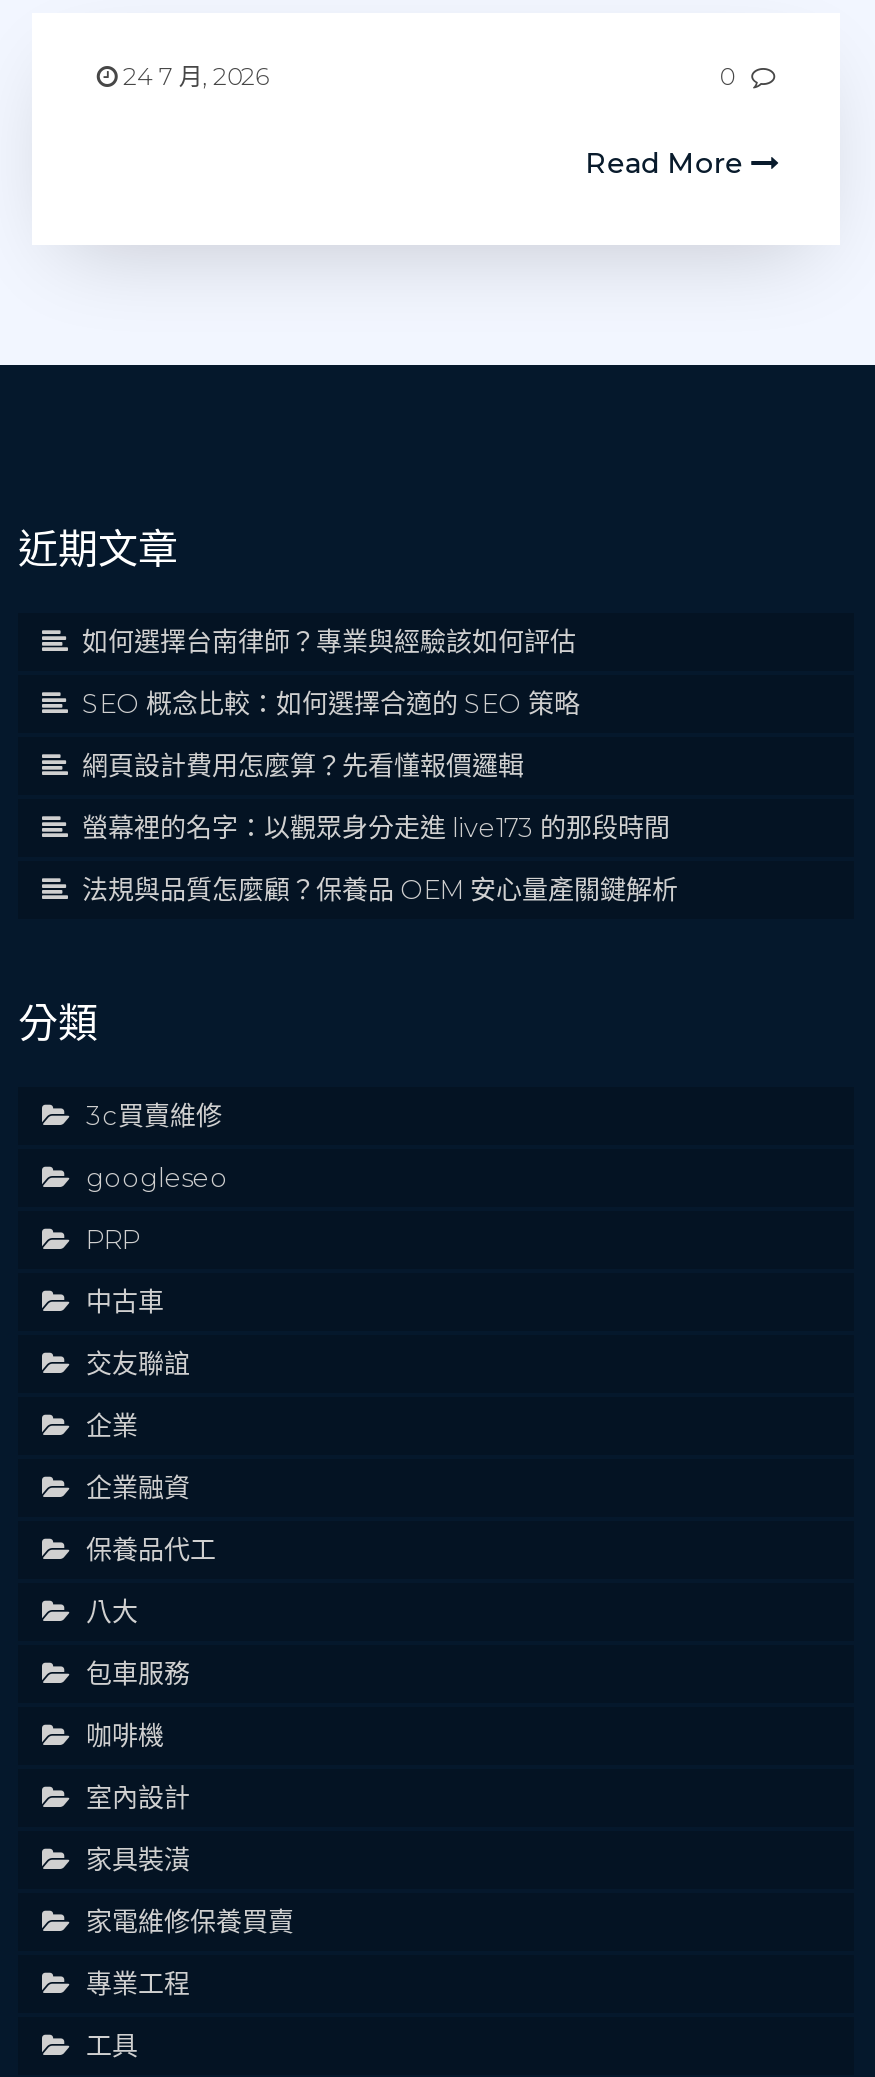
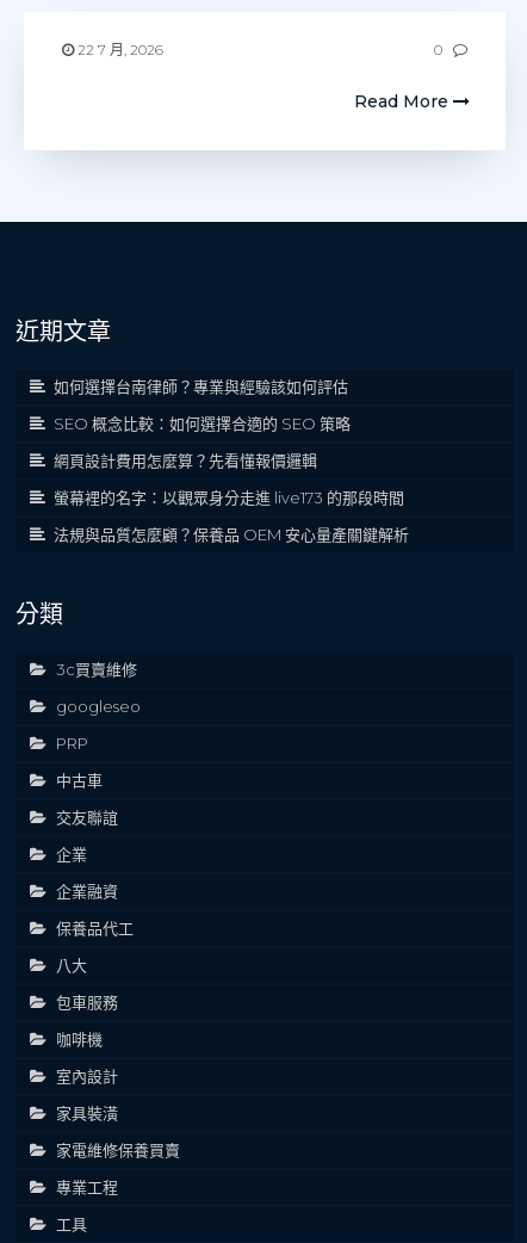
- 24 7 月, 2026
+ 22 7 月, 2026
